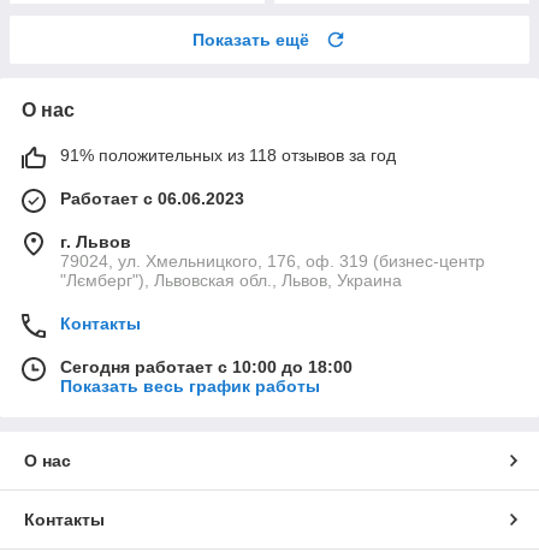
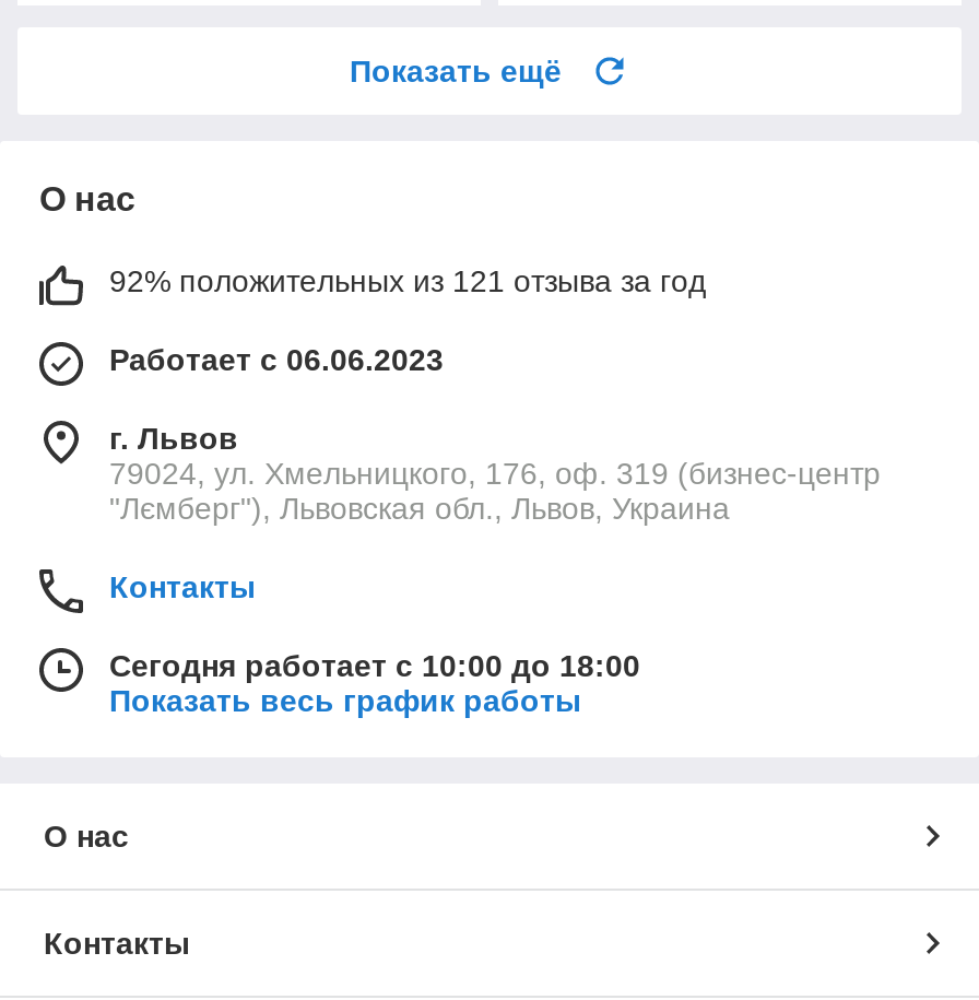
- 91% положительных из 118 отзывов за год
+ 92% положительных из 121 отзыва за год
